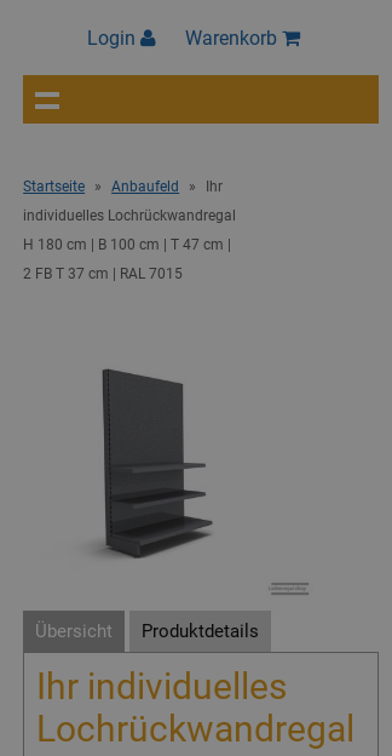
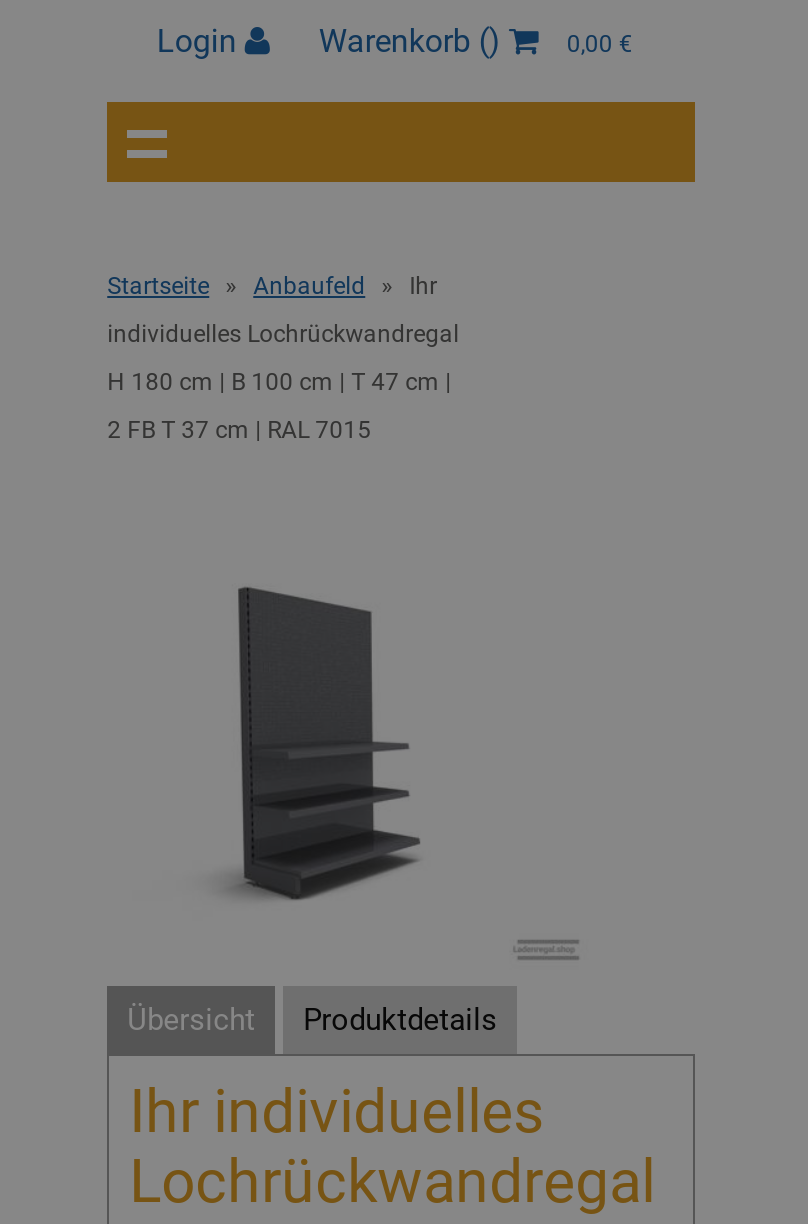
- Warenkorb
+ Warenkorb ()
+ 0,00 €
